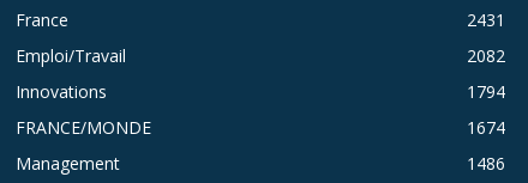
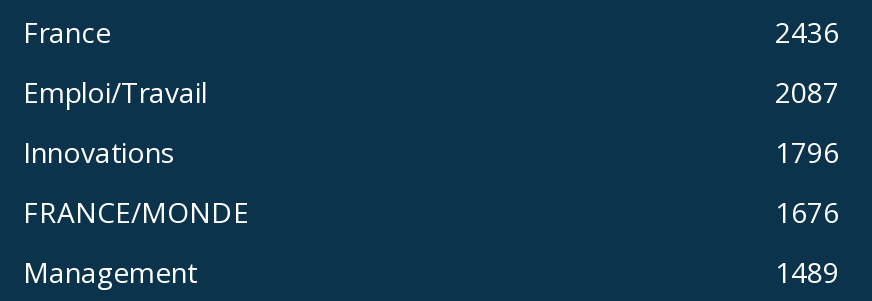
- 2431
+ 2436

- 2082
+ 2087

- 1794
+ 1796

- 1674
+ 1676

- 1486
+ 1489
